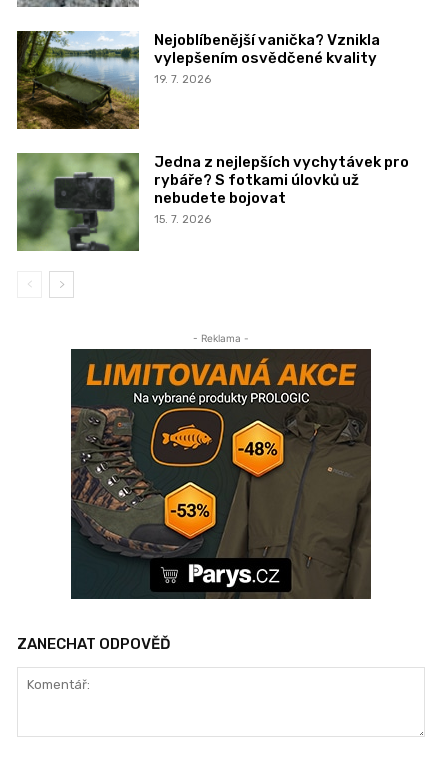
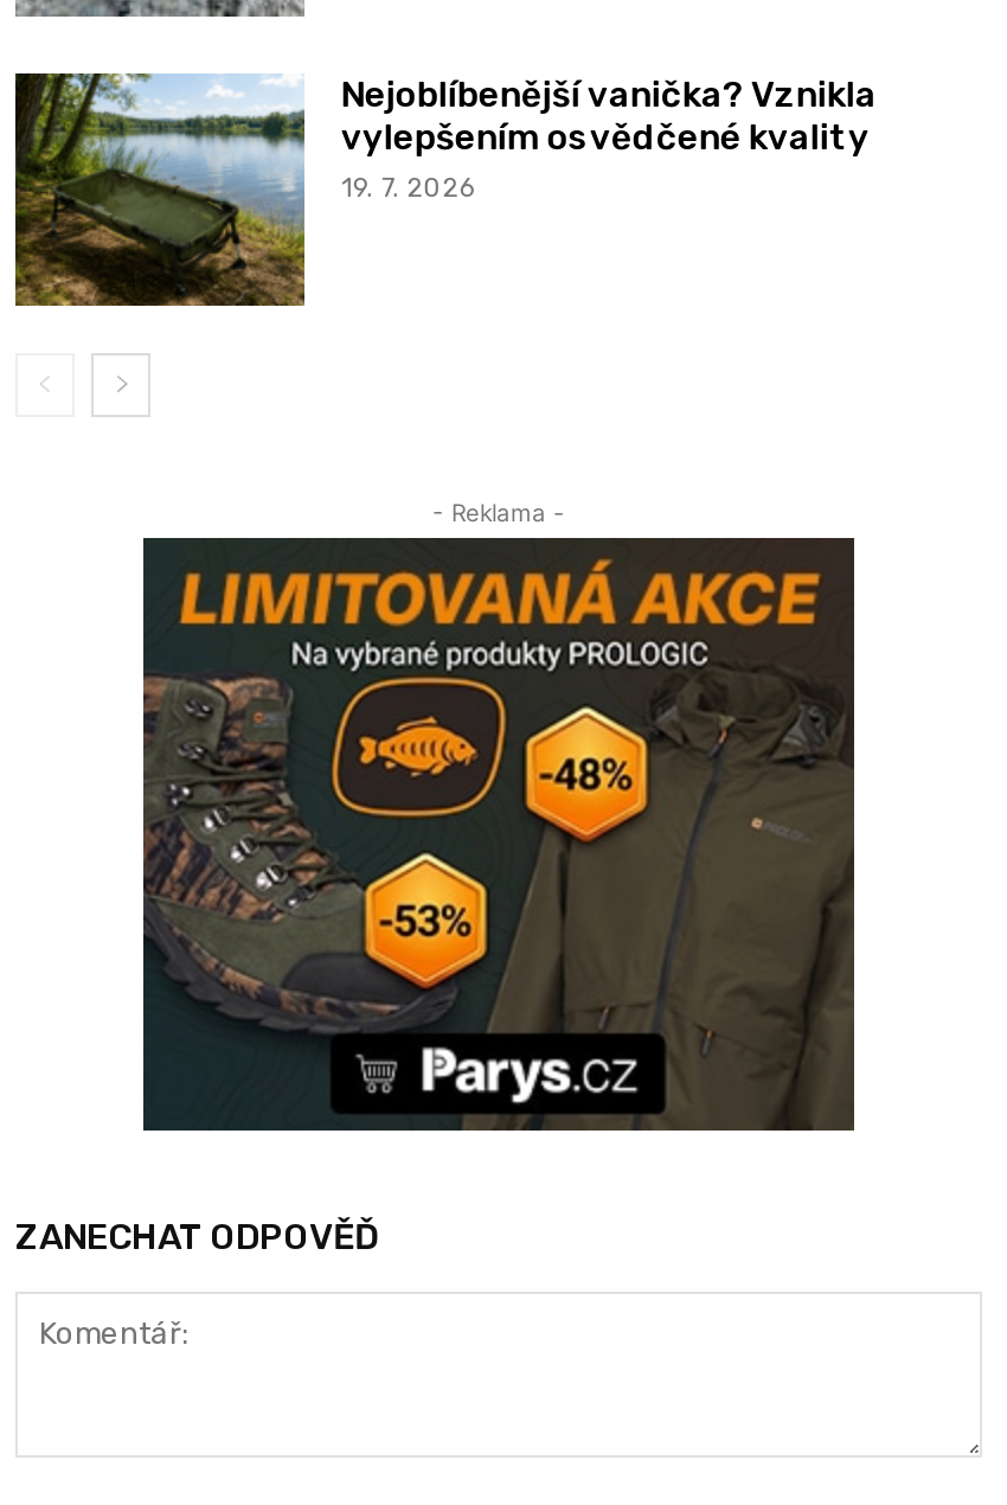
- [image]
- Jedna z nejlepších vychytávek pro
- rybáře? S fotkami úlovků už
- nebudete bojovat
- 15. 7. 2026
